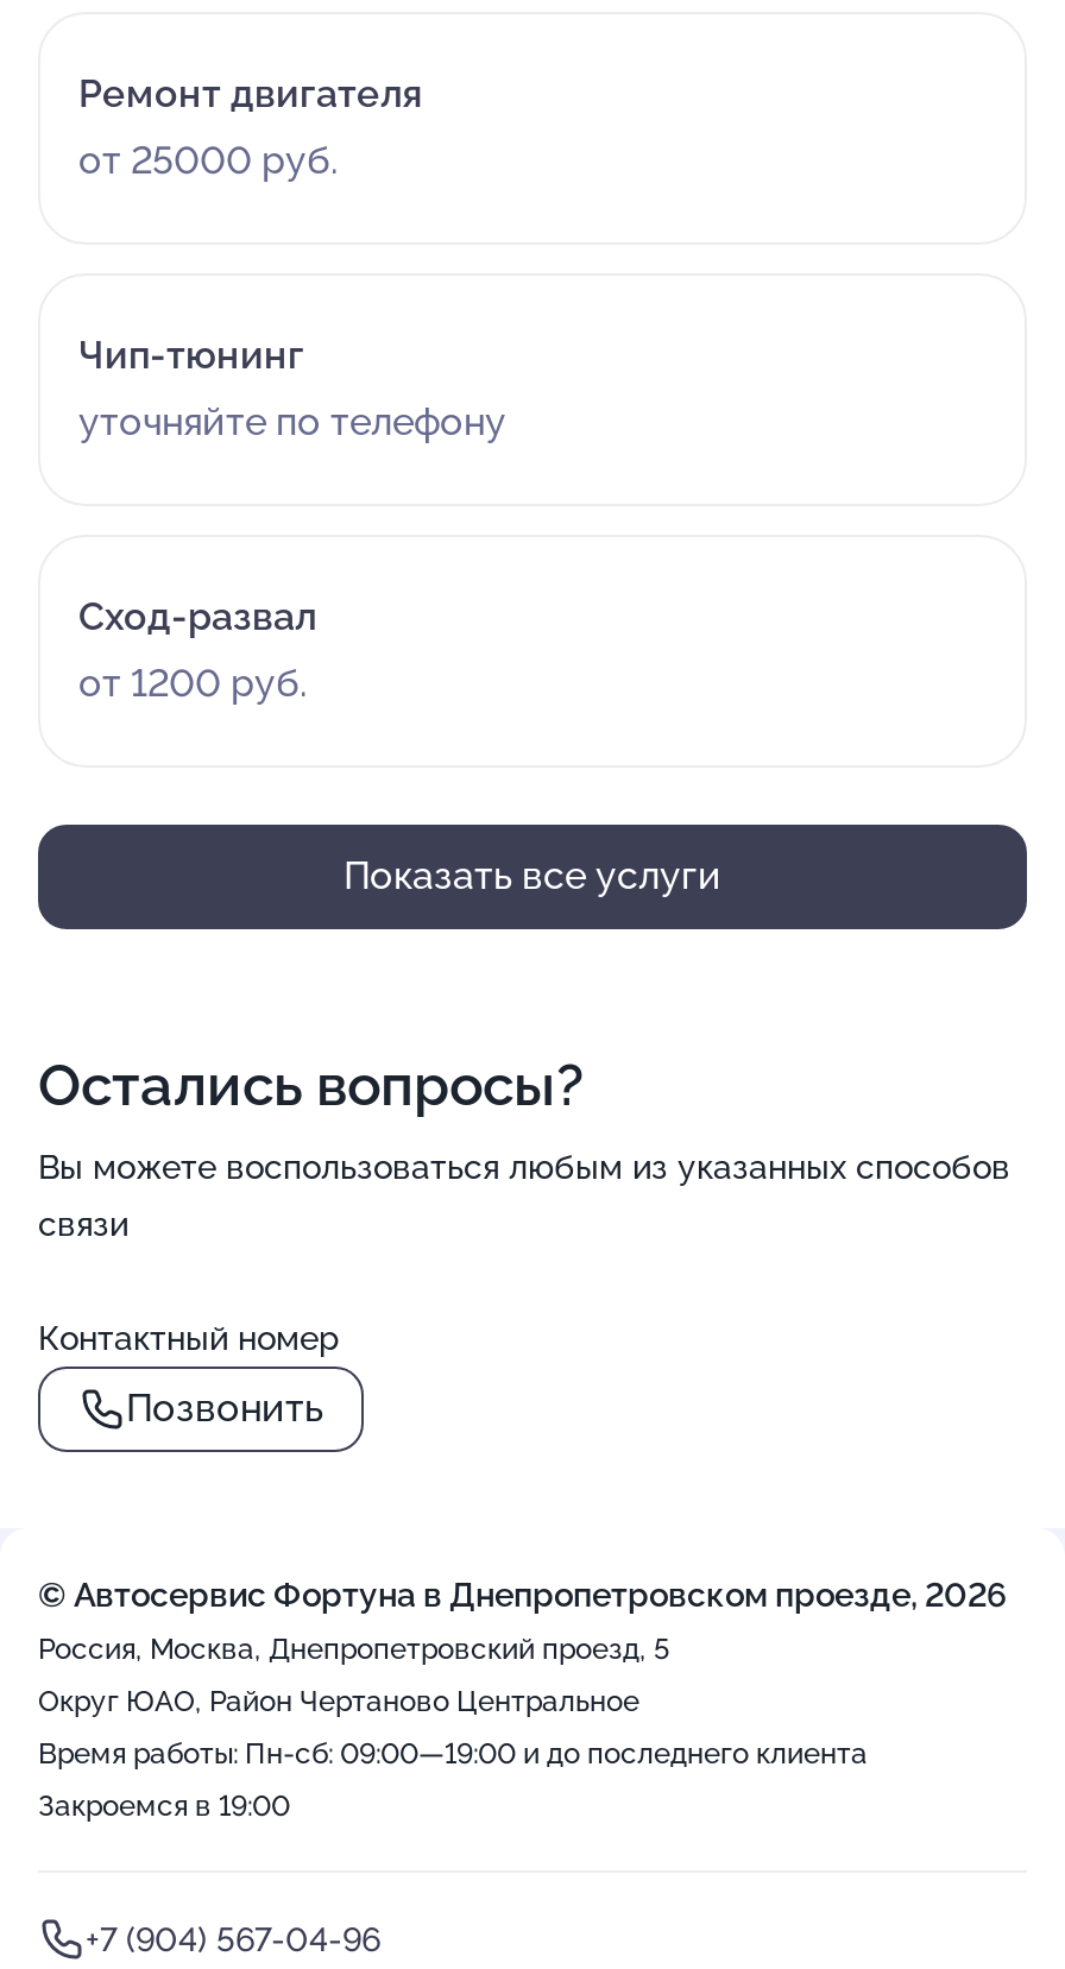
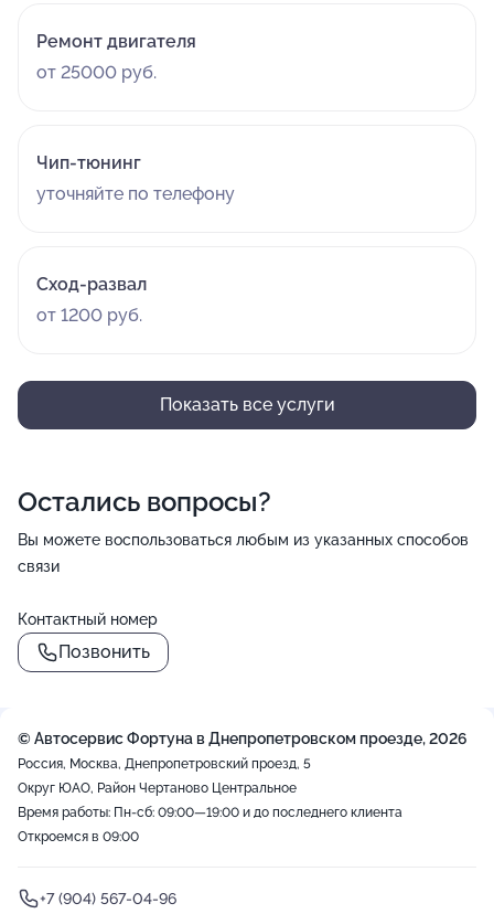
- Закроемся в 19:00
+ Откроемся в 09:00
